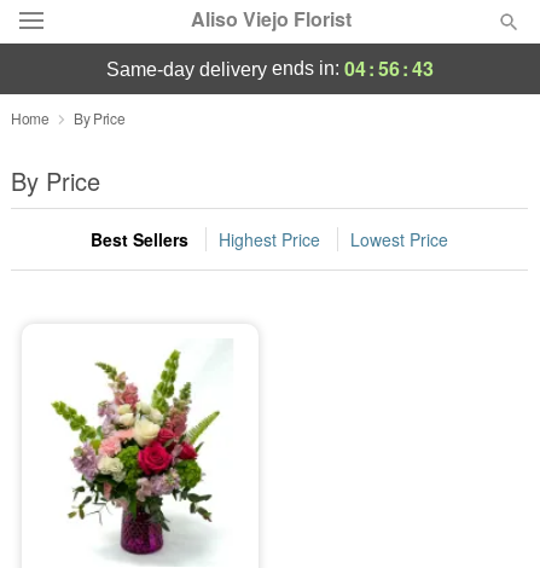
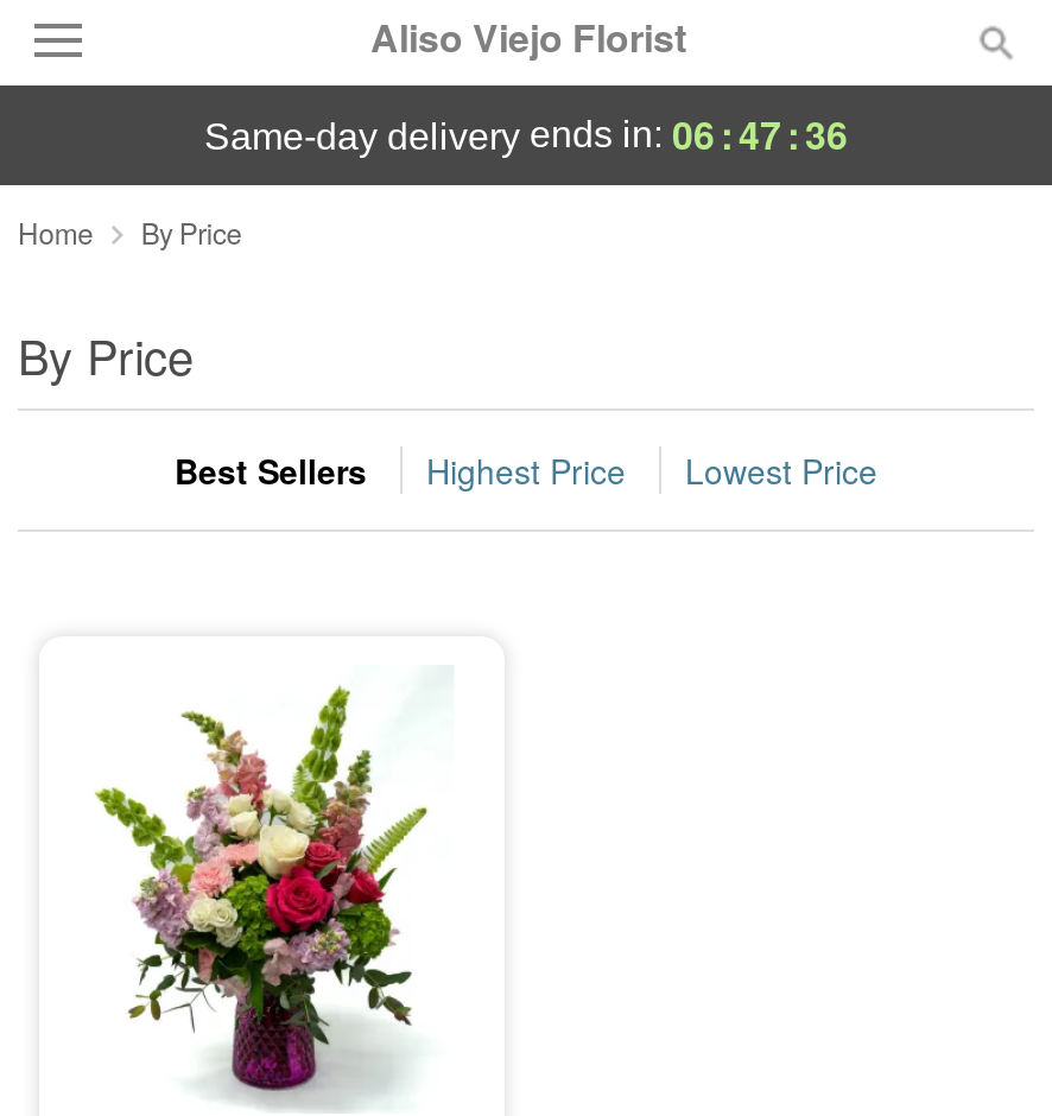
- same-day delivery ends in: 04 : 56 : 43
+ same-day delivery ends in: 06 : 47 : 36
